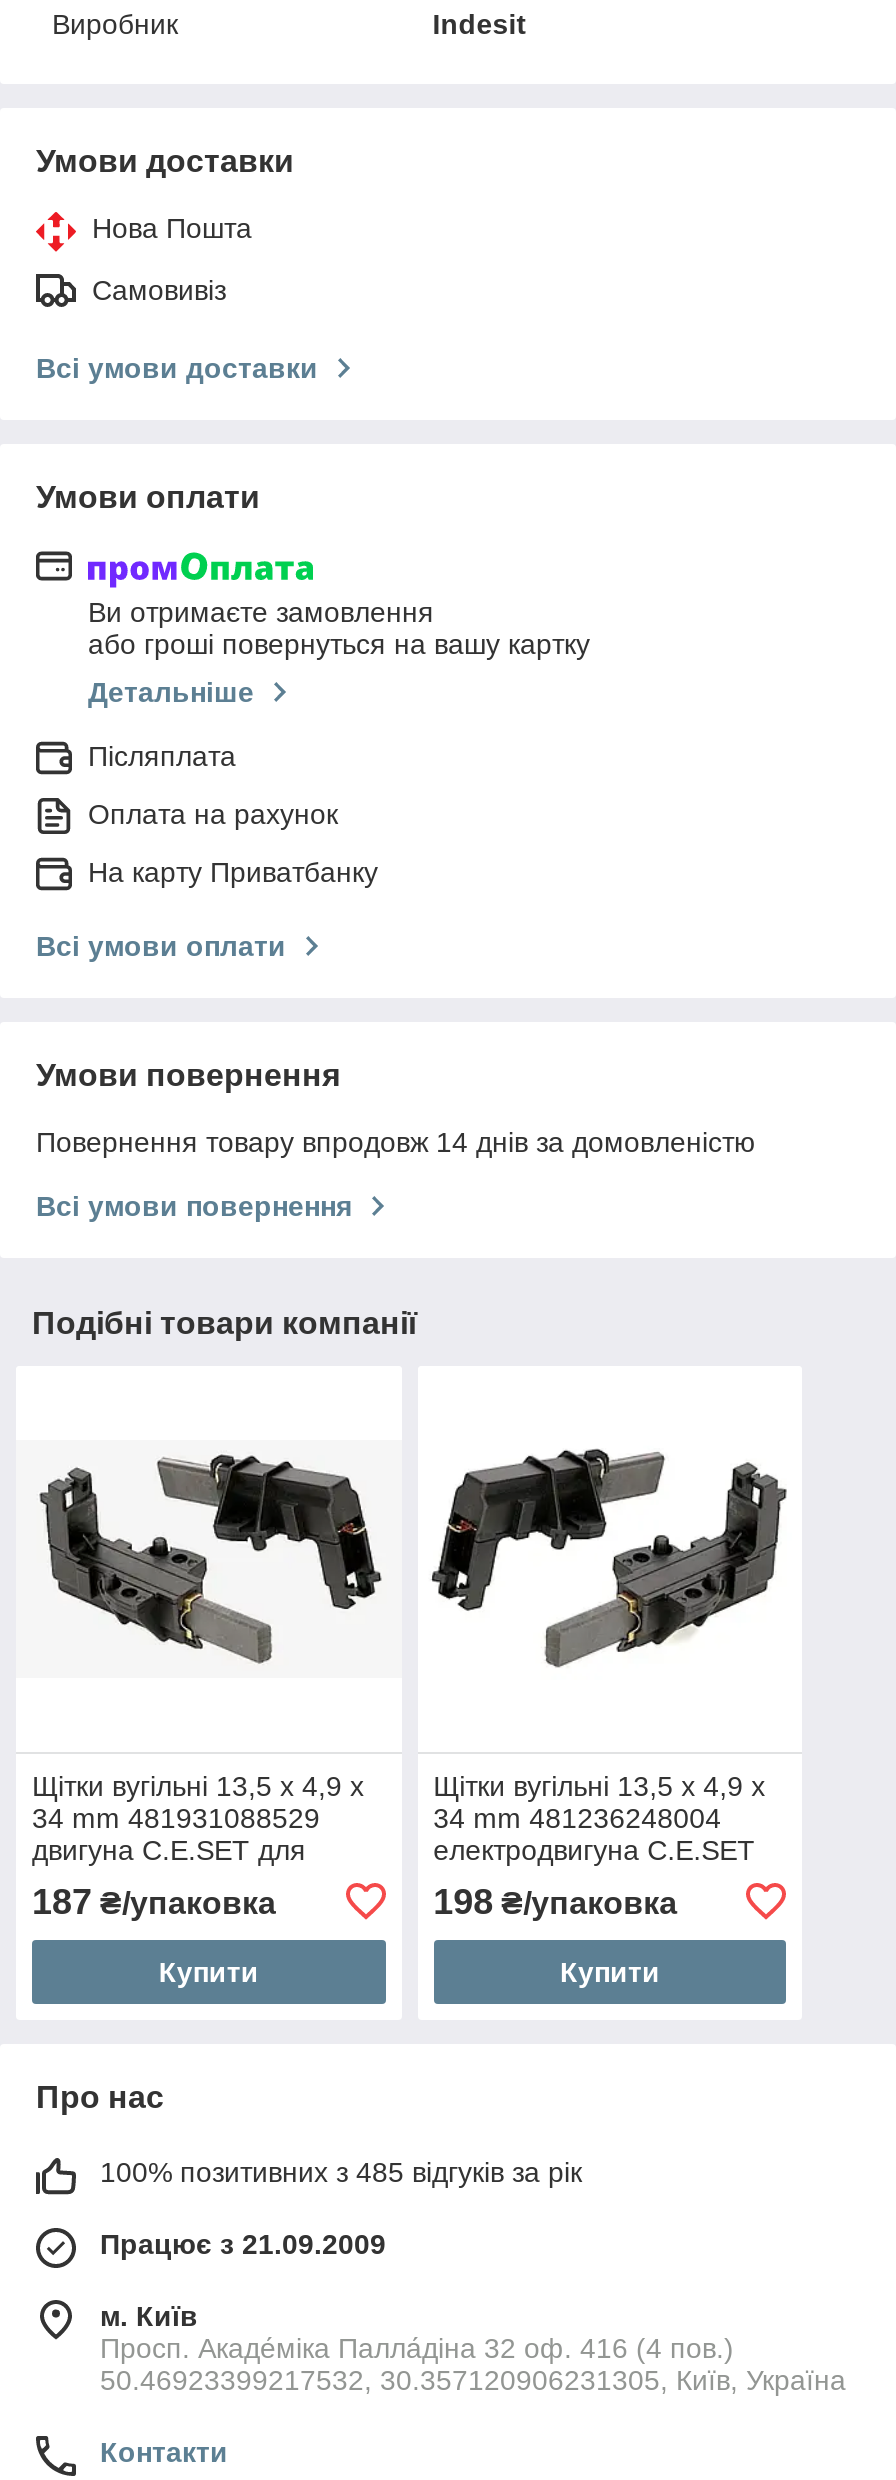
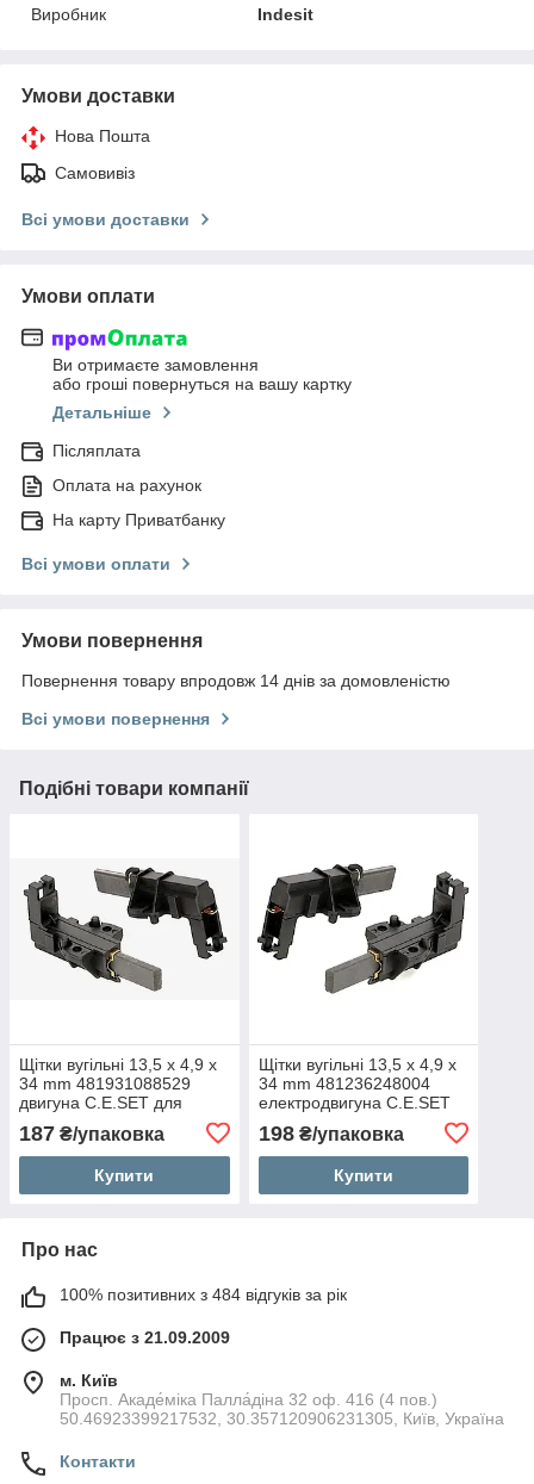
- 100% позитивних з 485 відгуків за рік
+ 100% позитивних з 484 відгуків за рік
